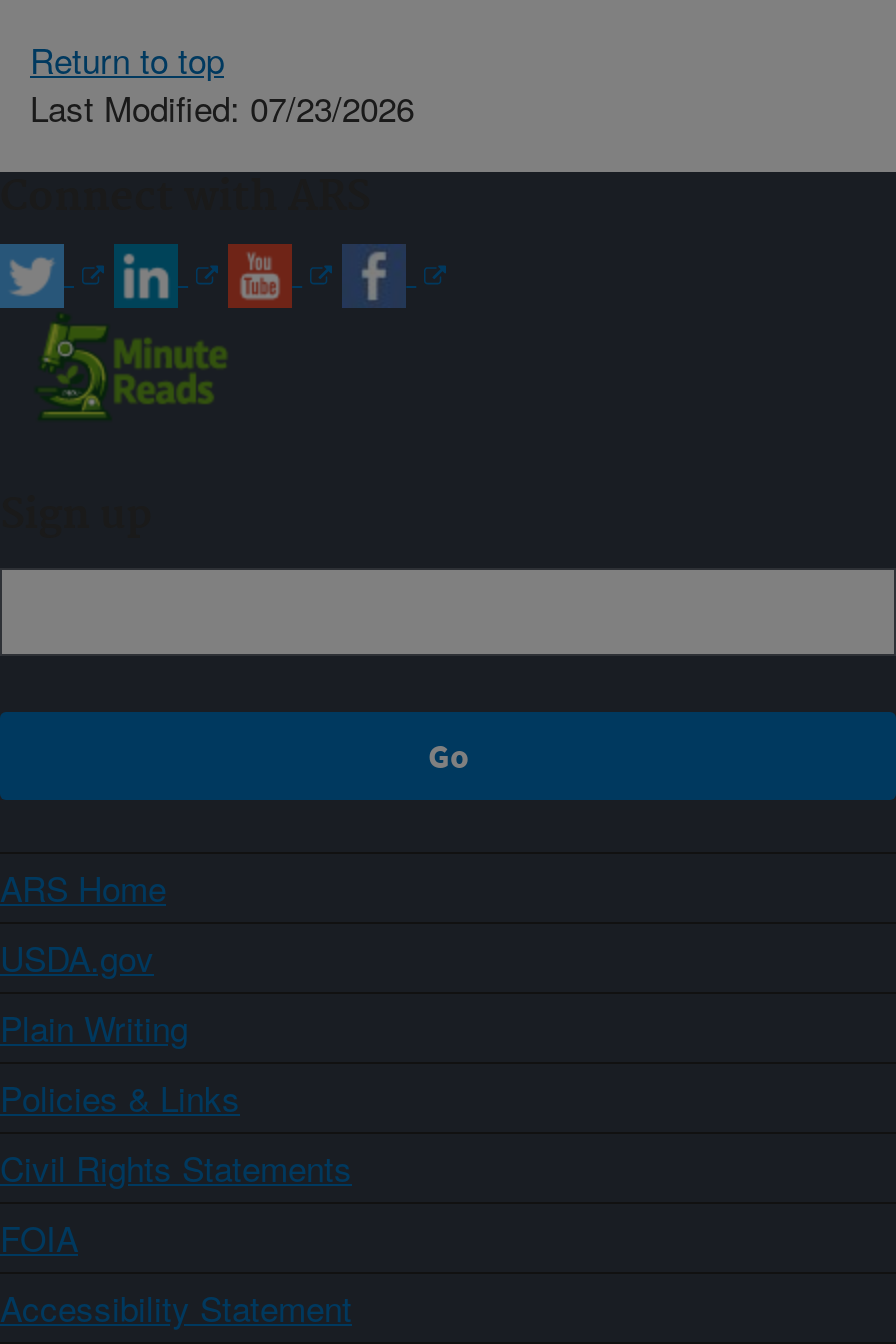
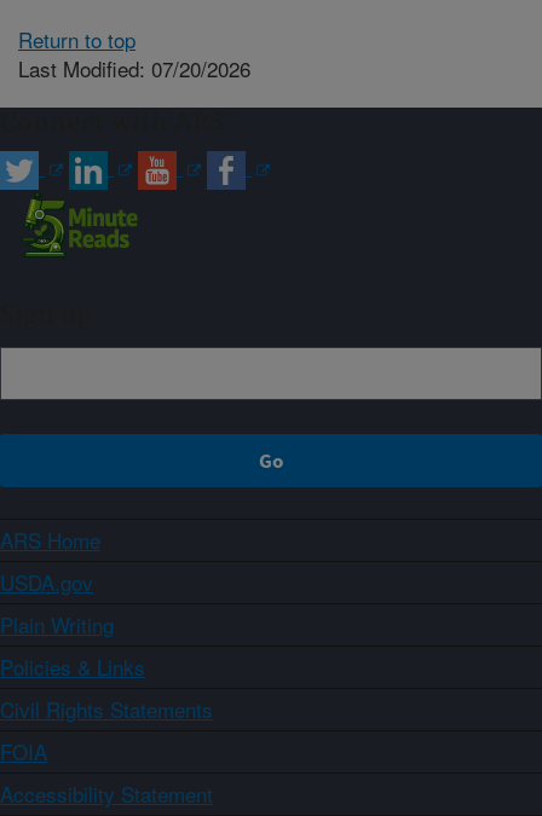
- Last Modified: 07/23/2026
+ Last Modified: 07/20/2026
